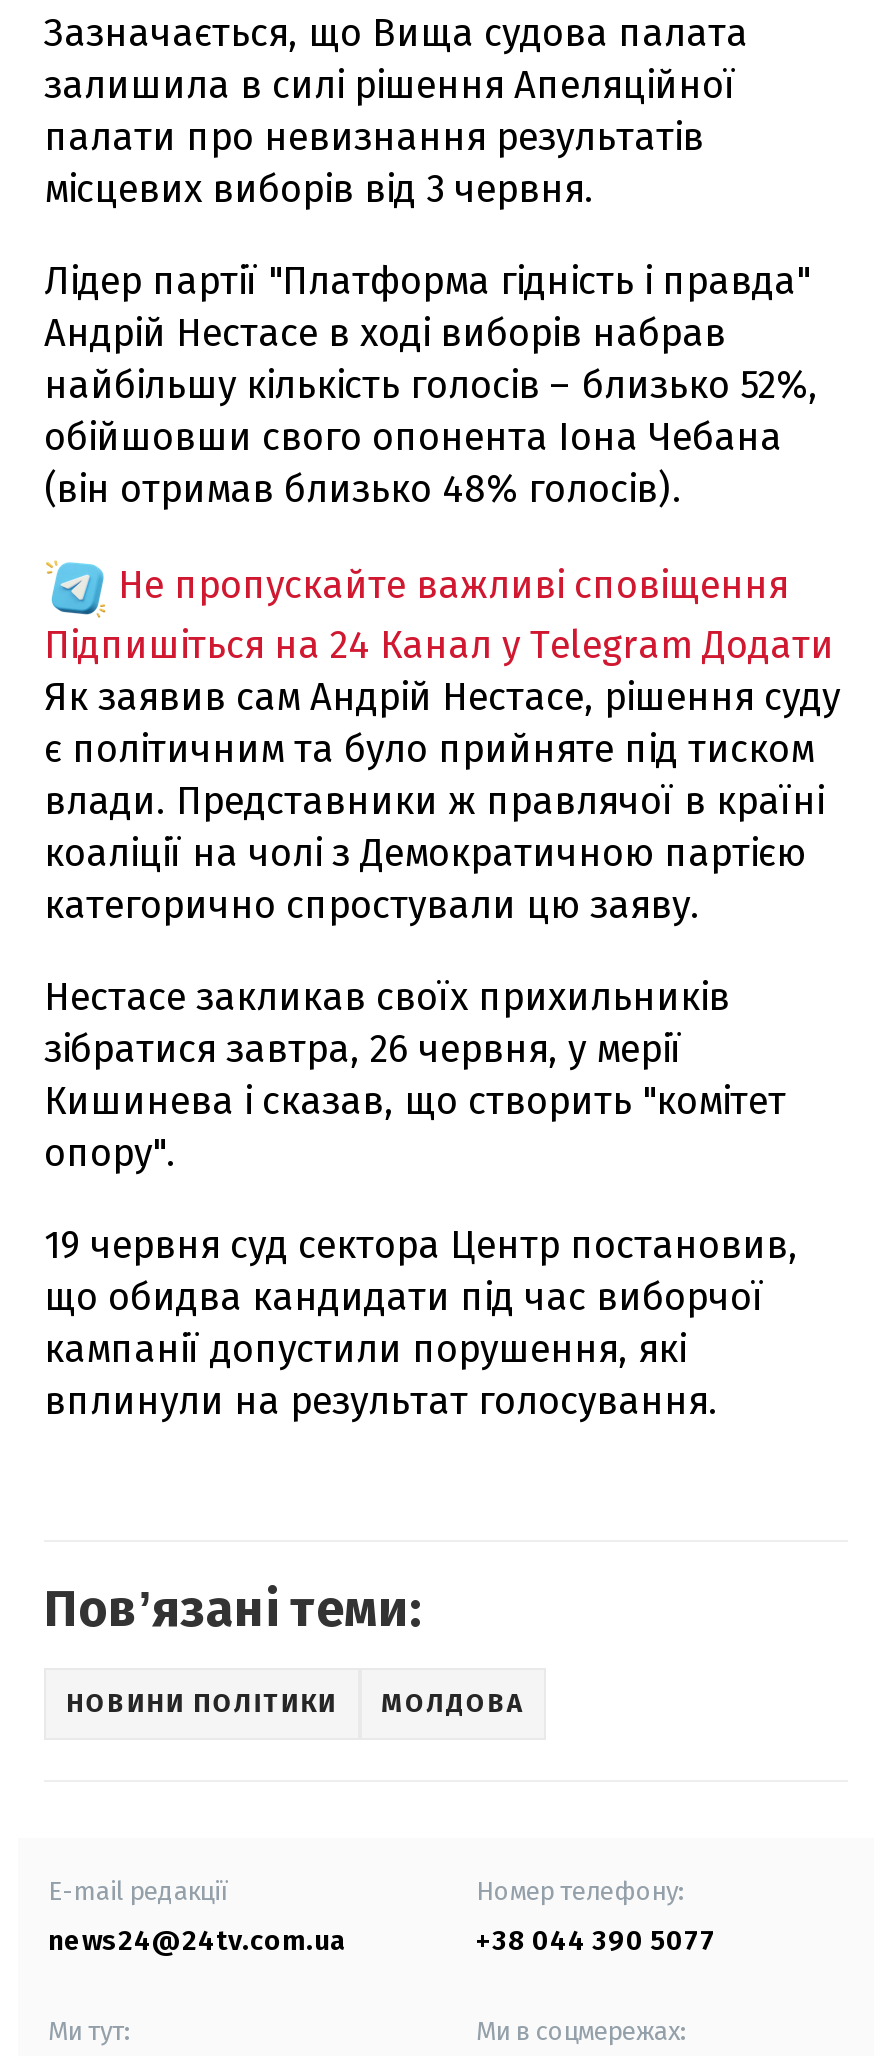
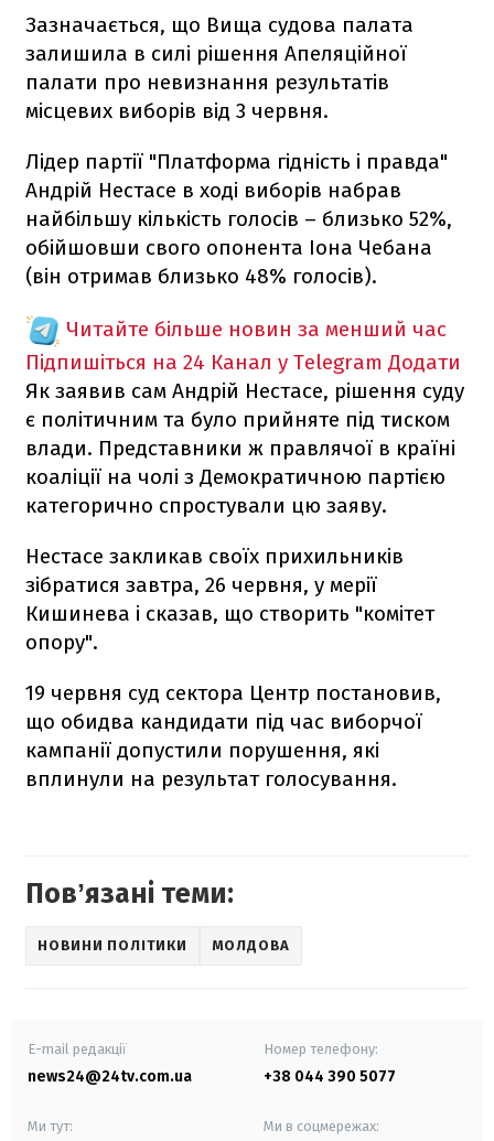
- Не пропускайте важливі сповіщення
+ Читайте більше новин за менший час
